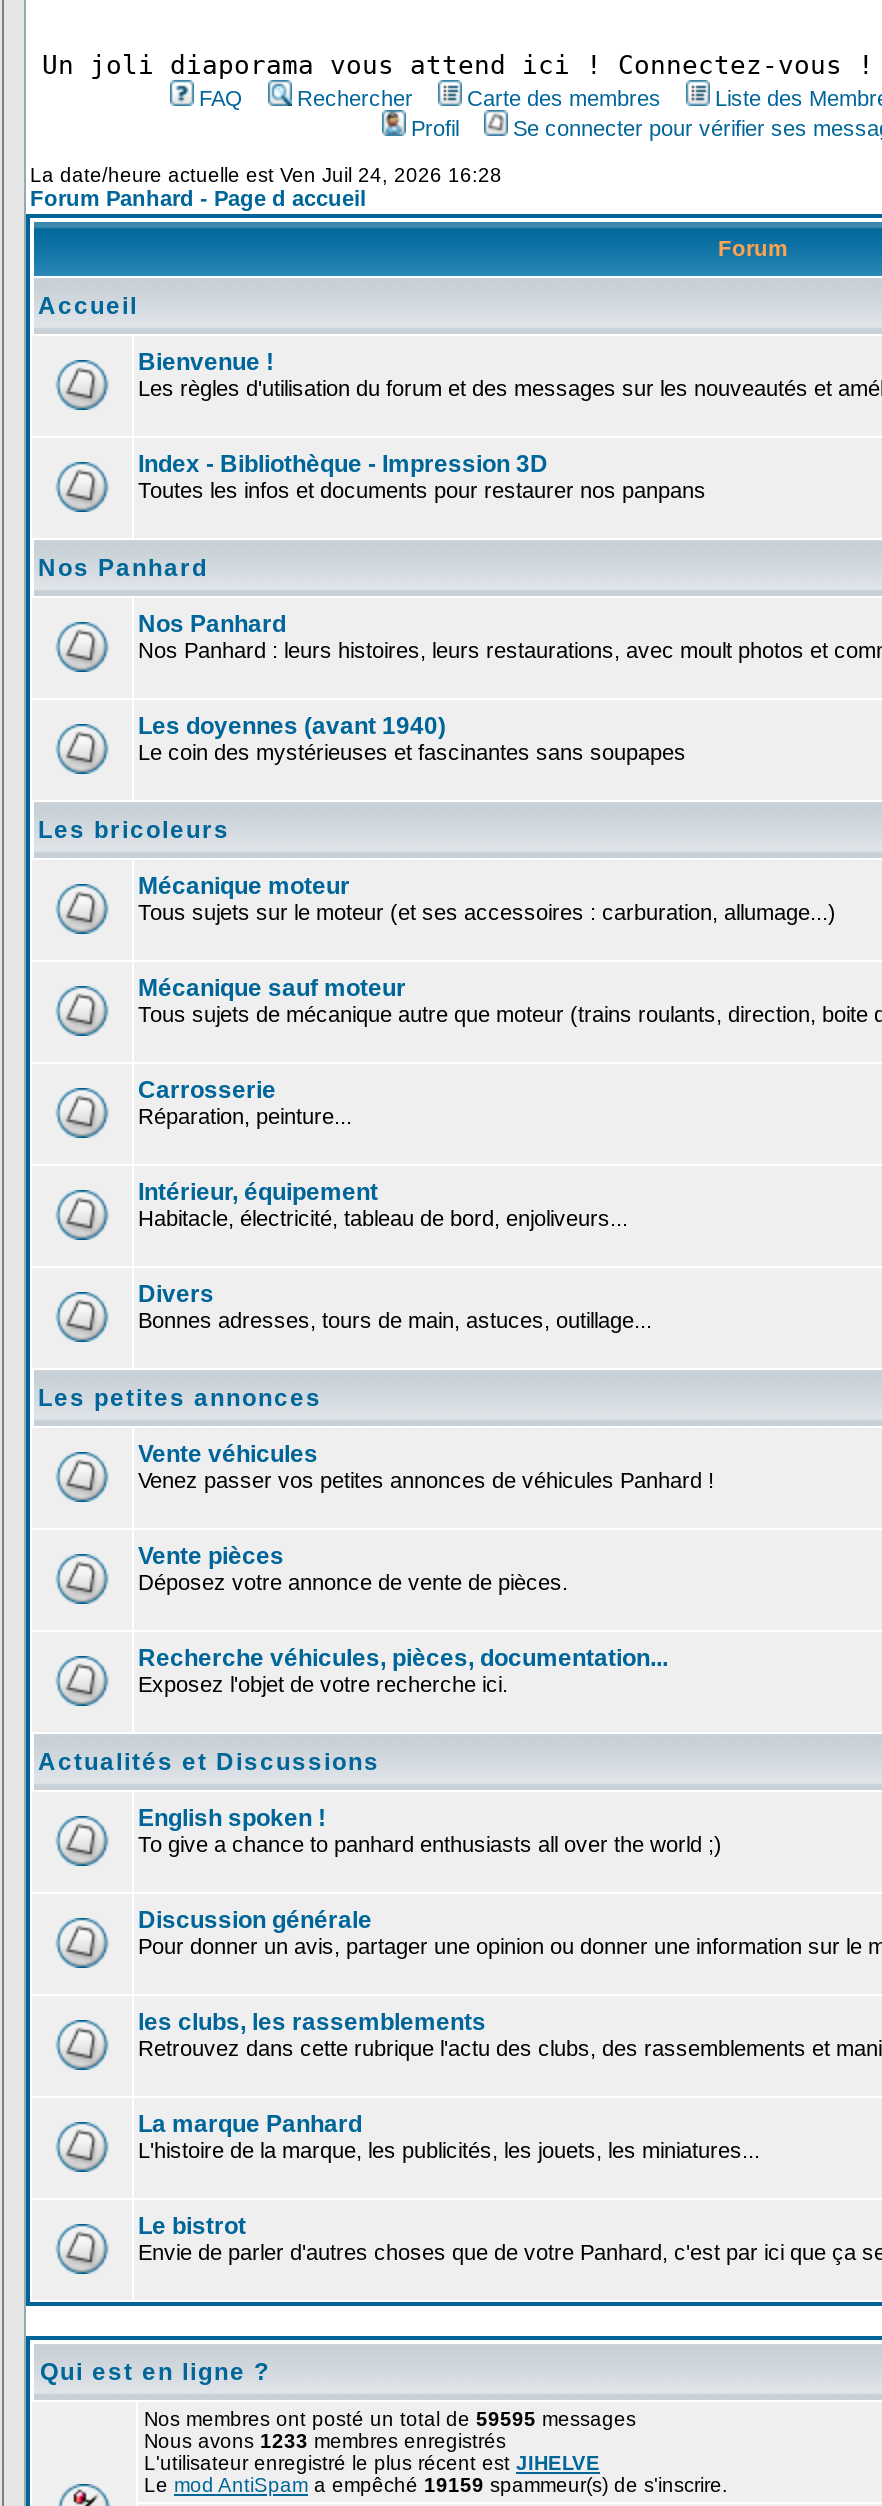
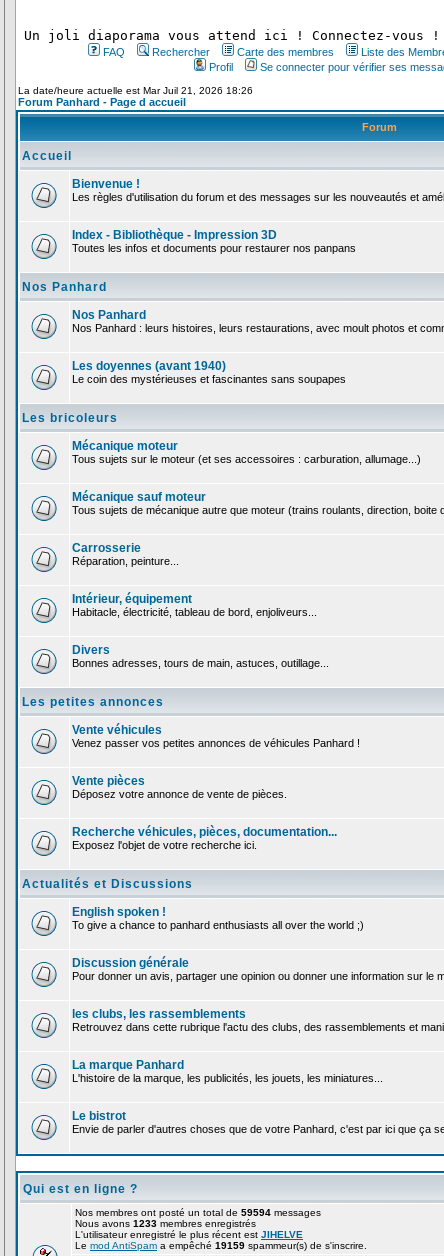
- La date/heure actuelle est Ven Juil 24, 2026 16:28
+ La date/heure actuelle est Mar Juil 21, 2026 18:26

- Nos membres ont posté un total de 59595 messages
+ Nos membres ont posté un total de 59594 messages
